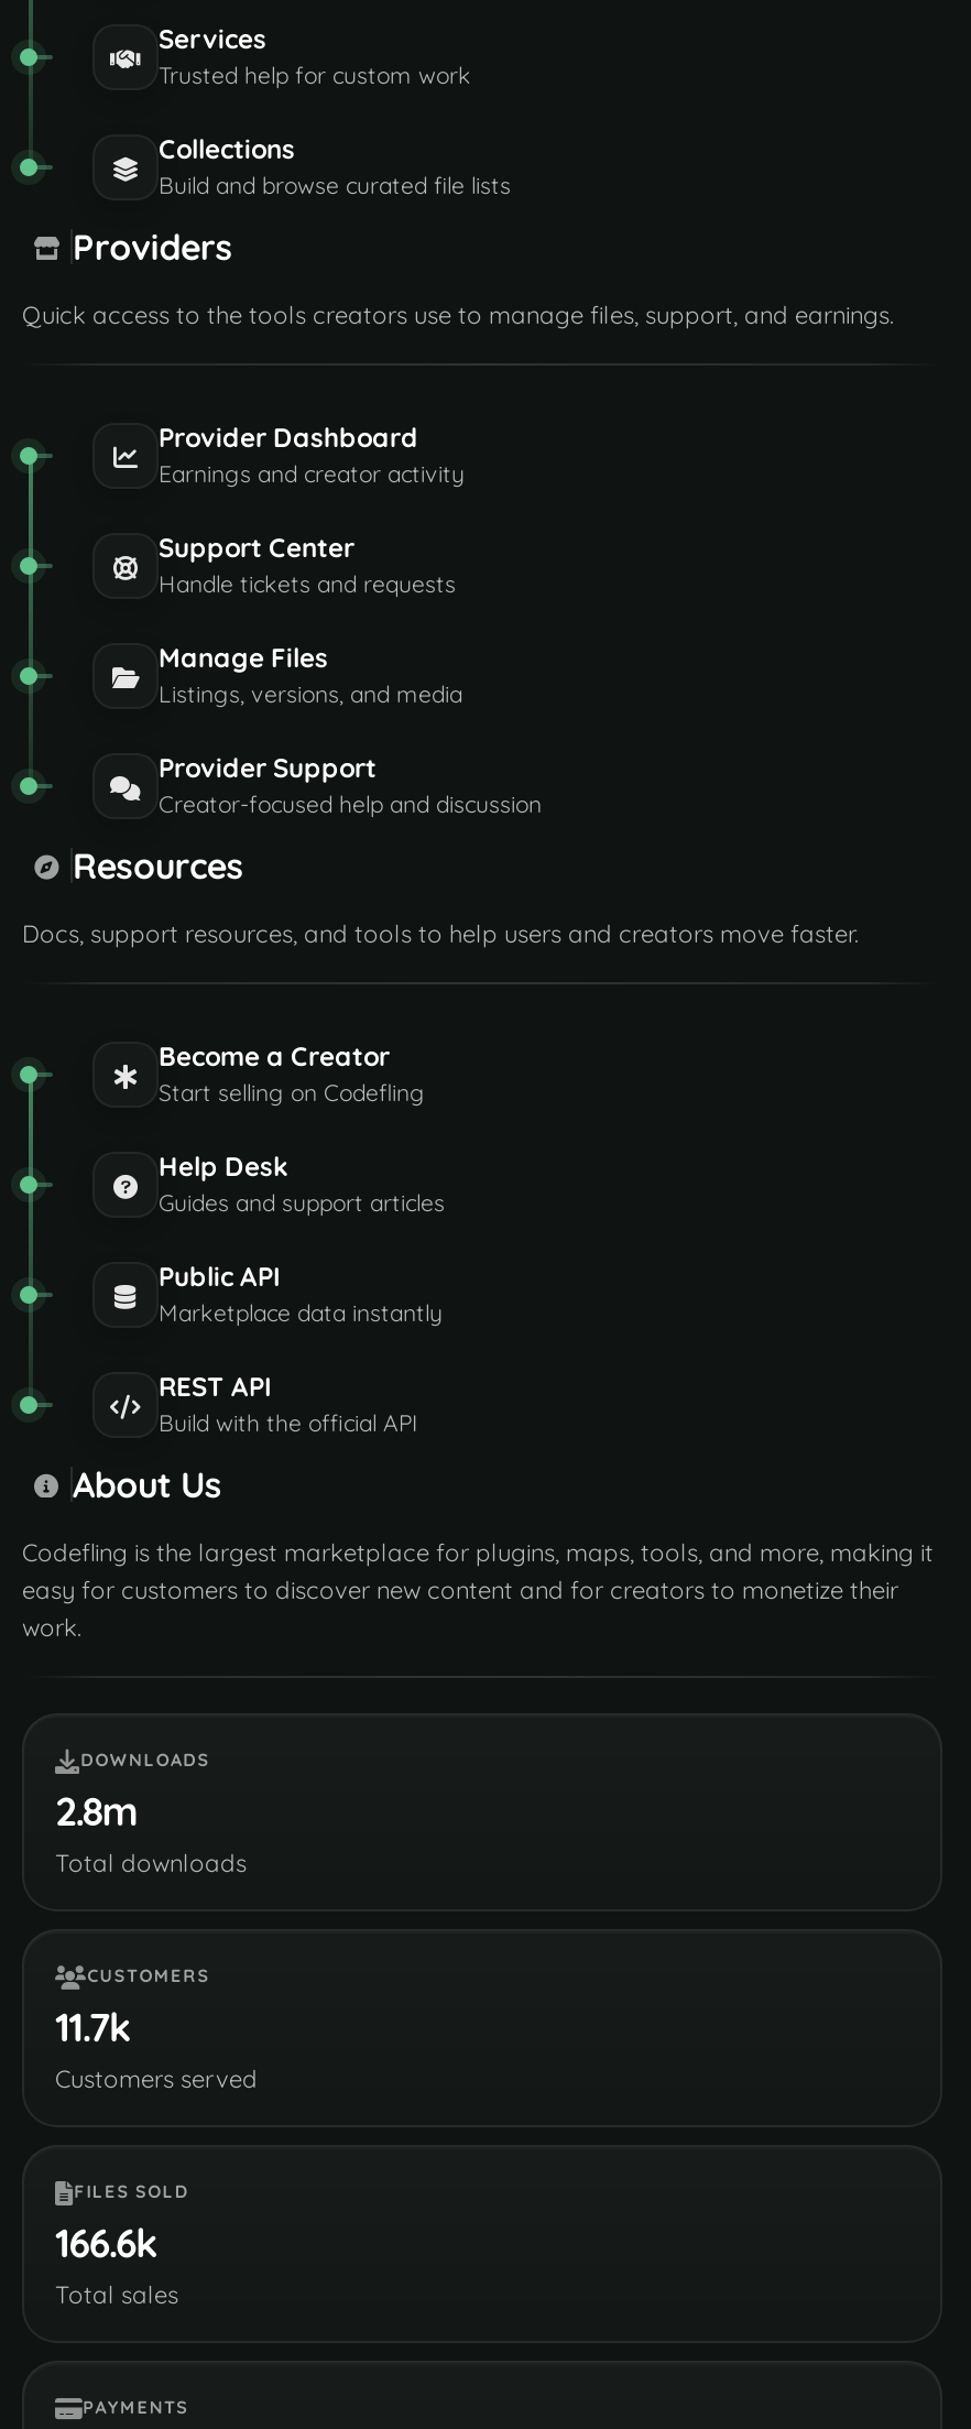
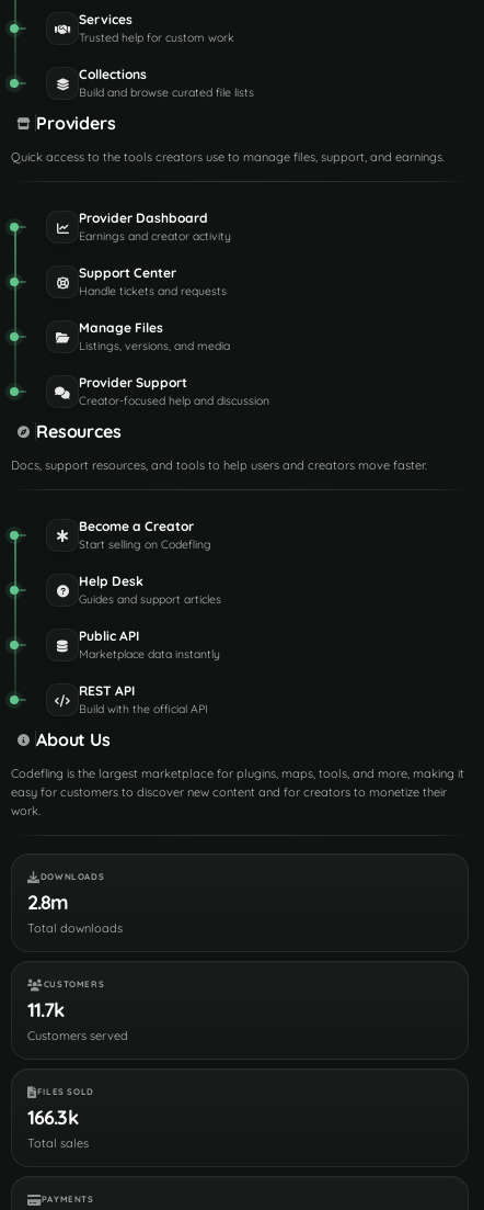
- 166.6k
+ 166.3k
